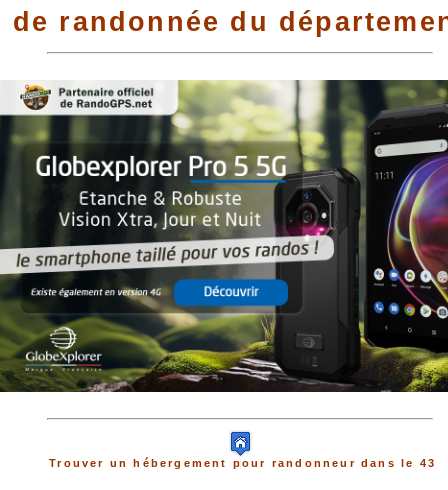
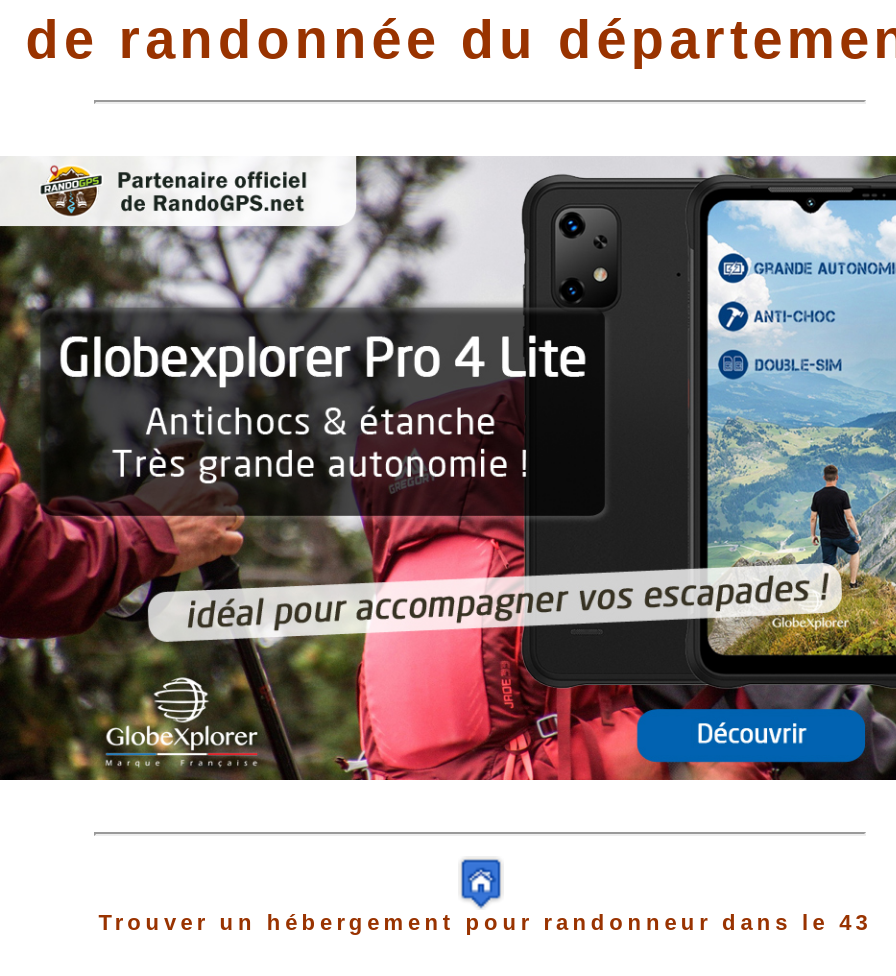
- [image]
+ [image]
